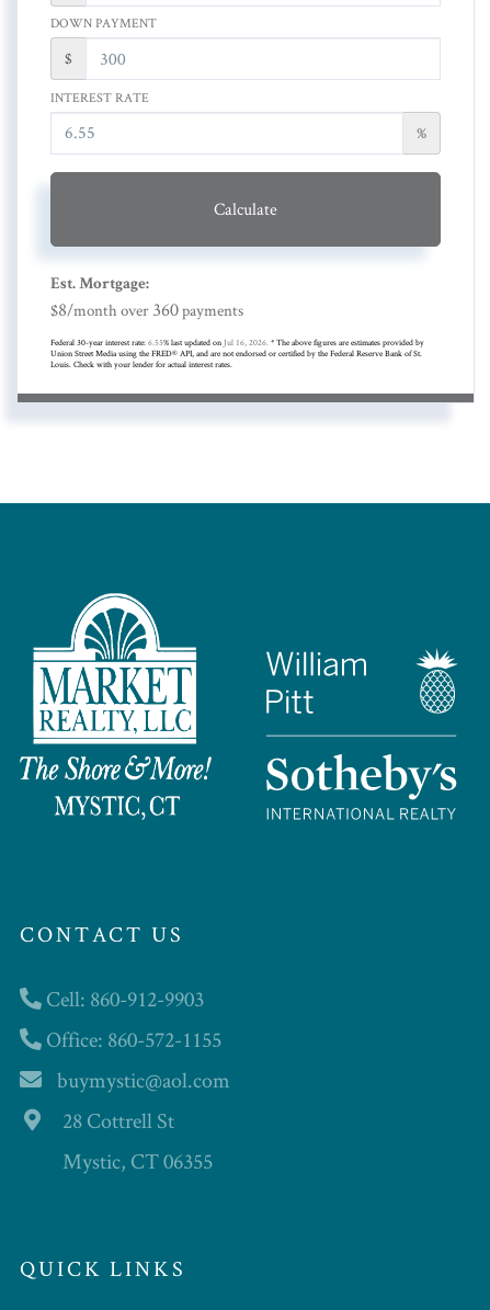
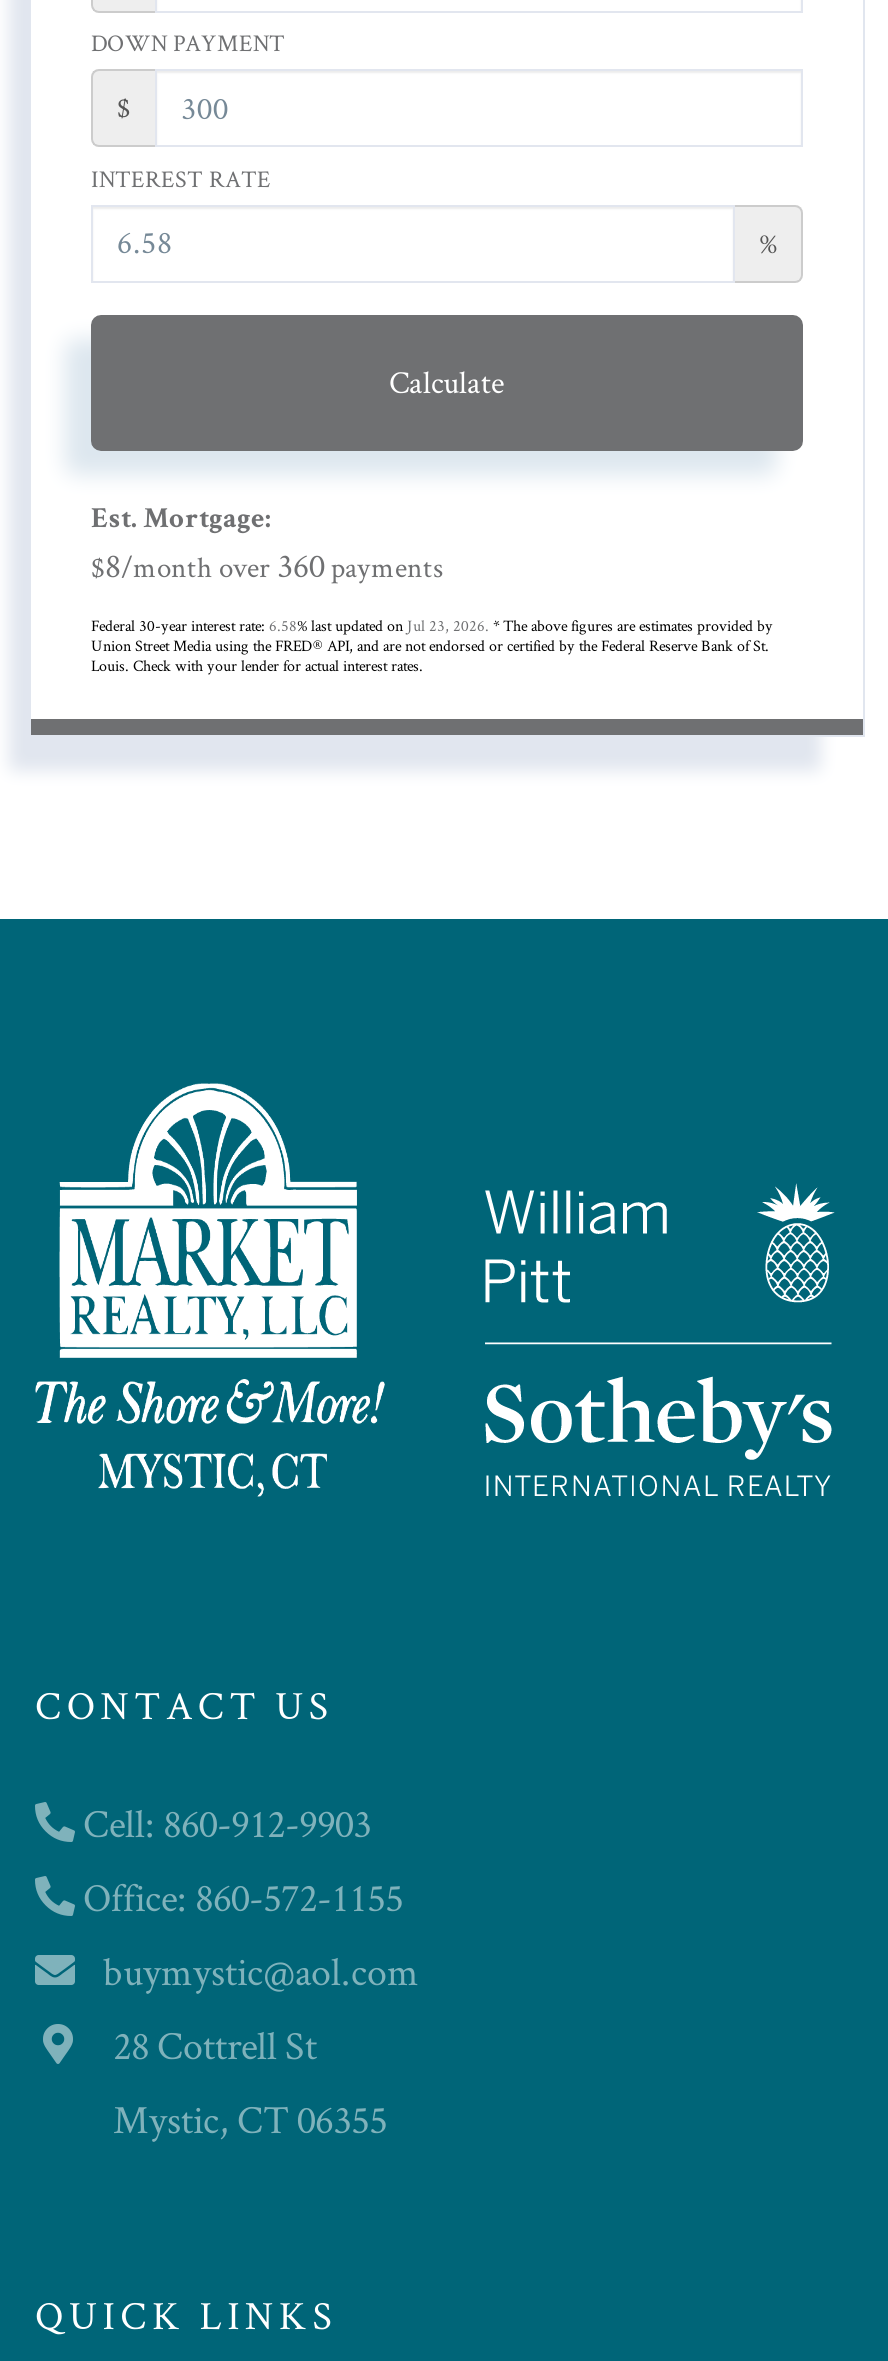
- Federal 30-year interest rate: 6.55% last updated on Jul 16, 2026. * The above figures are estimates provided by
+ Federal 30-year interest rate: 6.58% last updated on Jul 23, 2026. * The above figures are estimates provided by
